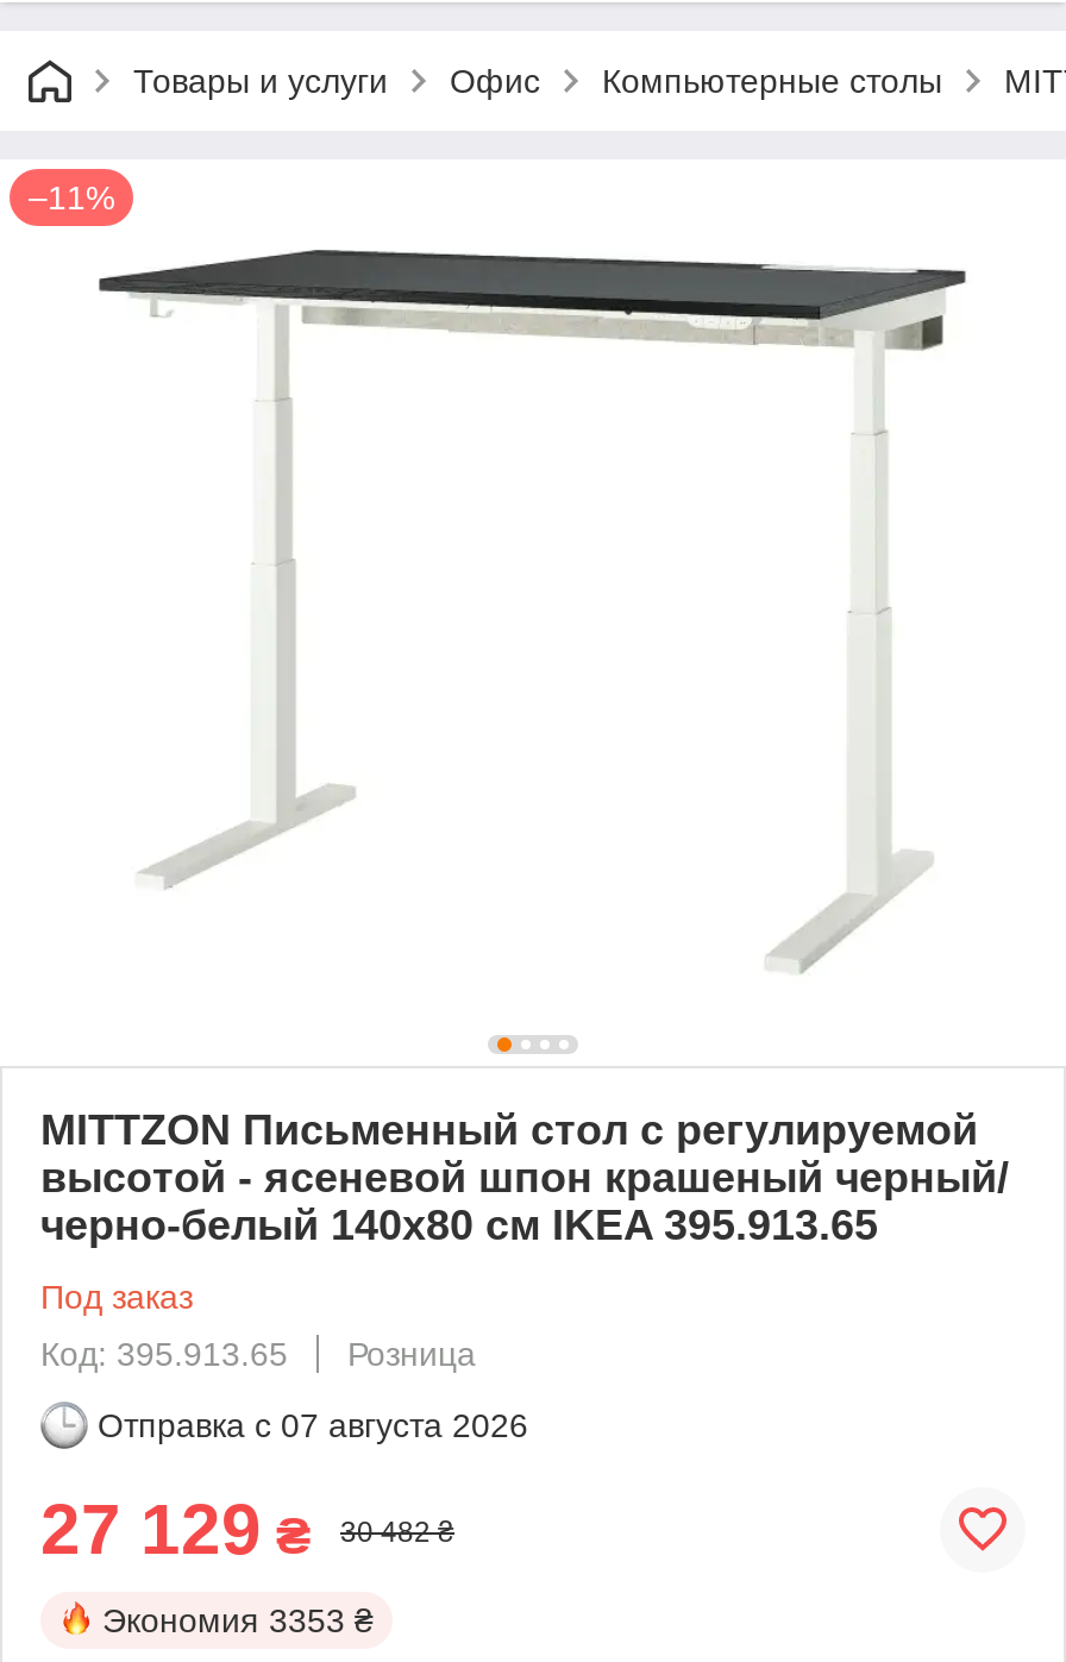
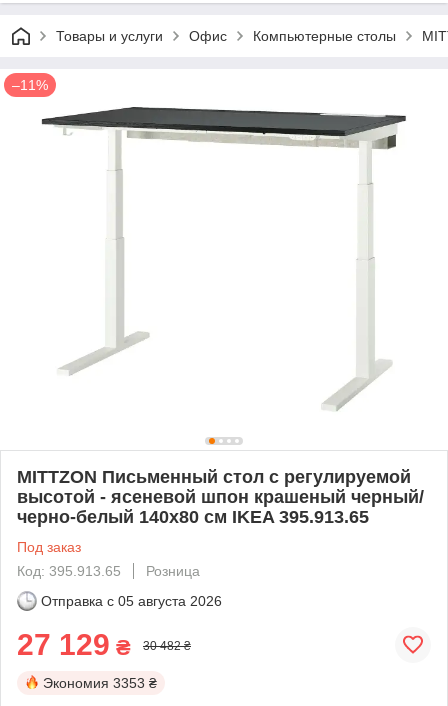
- Отправка с 07 августа 2026
+ Отправка с 05 августа 2026
